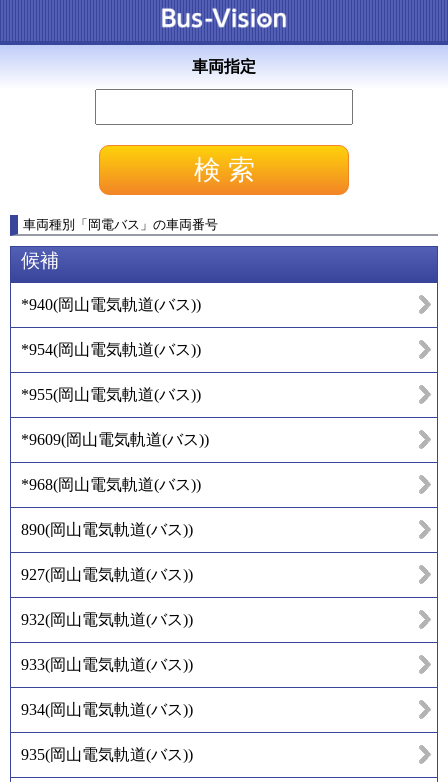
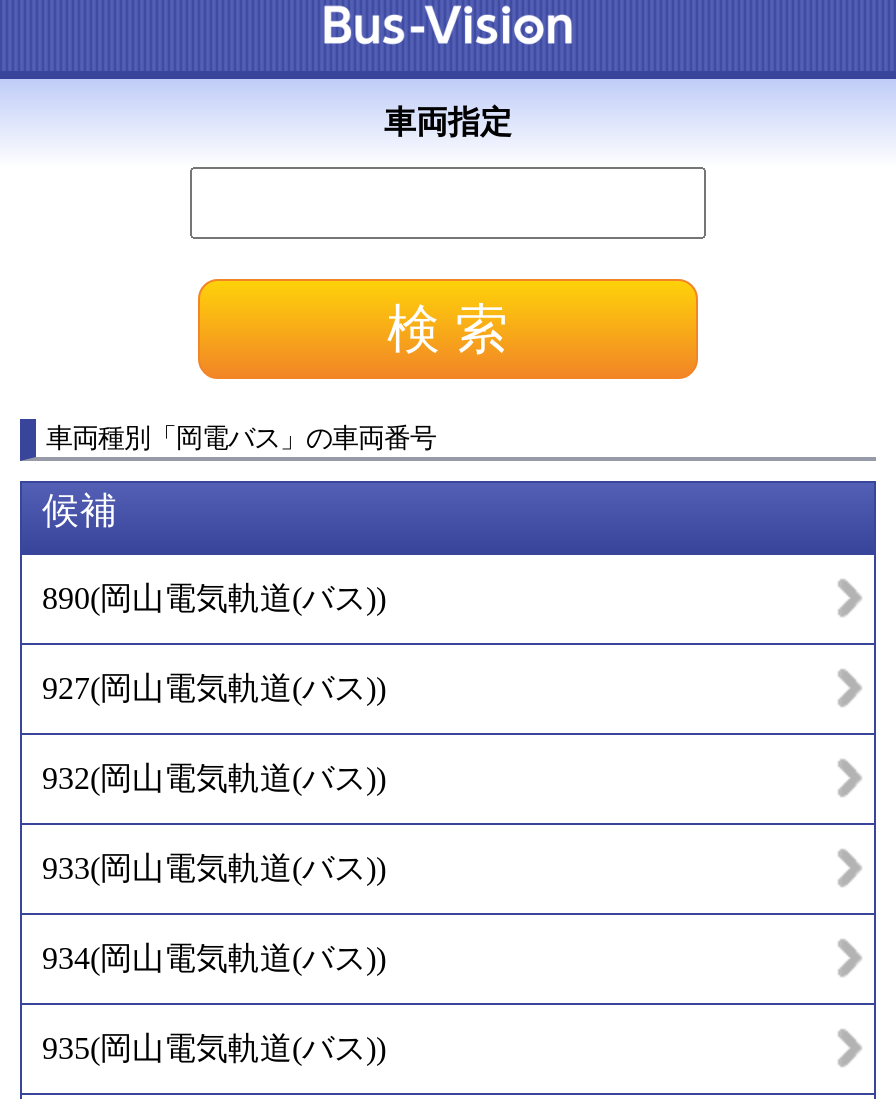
- *940(岡山電気軌道(バス))
- *954(岡山電気軌道(バス))
- *955(岡山電気軌道(バス))
- *9609(岡山電気軌道(バス))
- *968(岡山電気軌道(バス))
